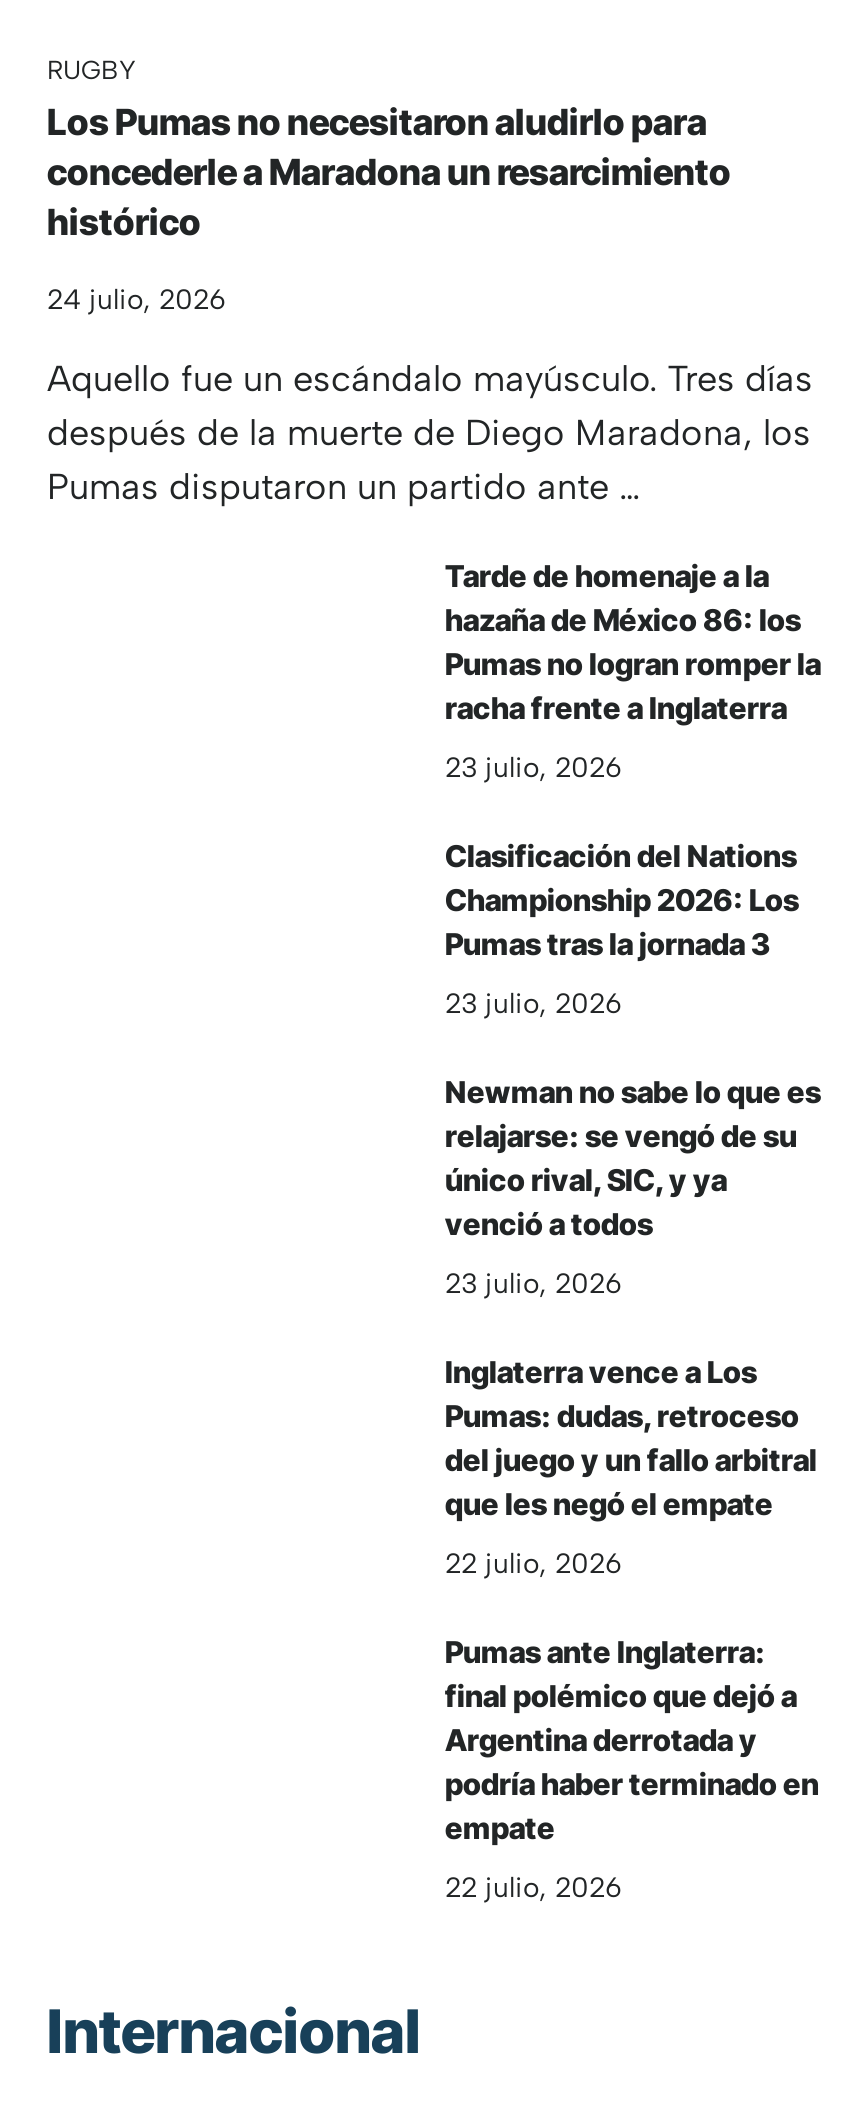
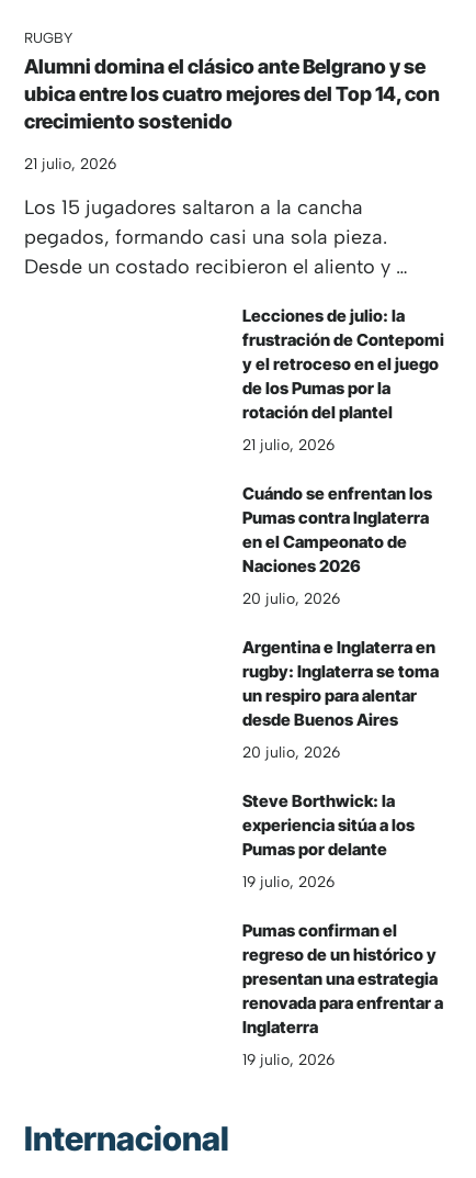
- Los Pumas no necesitaron aludirlo para
- concederle a Maradona un resarcimiento
- histórico
+ Alumni domina el clásico ante Belgrano y se
+ ubica entre los cuatro mejores del Top 14, con
+ crecimiento sostenido

- 24 julio, 2026
+ 21 julio, 2026

- Aquello fue un escándalo mayúsculo. Tres días
- después de la muerte de Diego Maradona, los
- Pumas disputaron un partido ante …
+ Los 15 jugadores saltaron a la cancha
+ pegados, formando casi una sola pieza.
+ Desde un costado recibieron el aliento y …

- Tarde de homenaje a la
- hazaña de México 86: los
- Pumas no logran romper la
- racha frente a Inglaterra
+ Lecciones de julio: la
+ frustración de Contepomi
+ y el retroceso en el juego
+ de los Pumas por la
+ rotación del plantel

- 23 julio, 2026
+ 21 julio, 2026

- Clasificación del Nations
- Championship 2026: Los
- Pumas tras la jornada 3
+ Cuándo se enfrentan los
+ Pumas contra Inglaterra
+ en el Campeonato de
+ Naciones 2026

- 23 julio, 2026
+ 20 julio, 2026

- Newman no sabe lo que es
- relajarse: se vengó de su
- único rival, SIC, y ya
- venció a todos
+ Argentina e Inglaterra en
+ rugby: Inglaterra se toma
+ un respiro para alentar
+ desde Buenos Aires

- 23 julio, 2026
+ 20 julio, 2026

- Inglaterra vence a Los
- Pumas: dudas, retroceso
- del juego y un fallo arbitral
- que les negó el empate
+ Steve Borthwick: la
+ experiencia sitúa a los
+ Pumas por delante

- 22 julio, 2026
+ 19 julio, 2026

- Pumas ante Inglaterra:
- final polémico que dejó a
- Argentina derrotada y
- podría haber terminado en
- empate
+ Pumas confirman el
+ regreso de un histórico y
+ presentan una estrategia
+ renovada para enfrentar a
+ Inglaterra

- 22 julio, 2026
+ 19 julio, 2026
